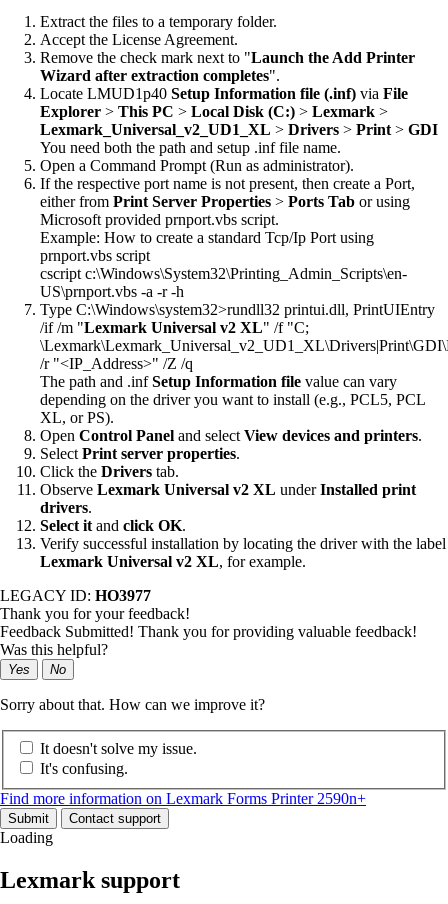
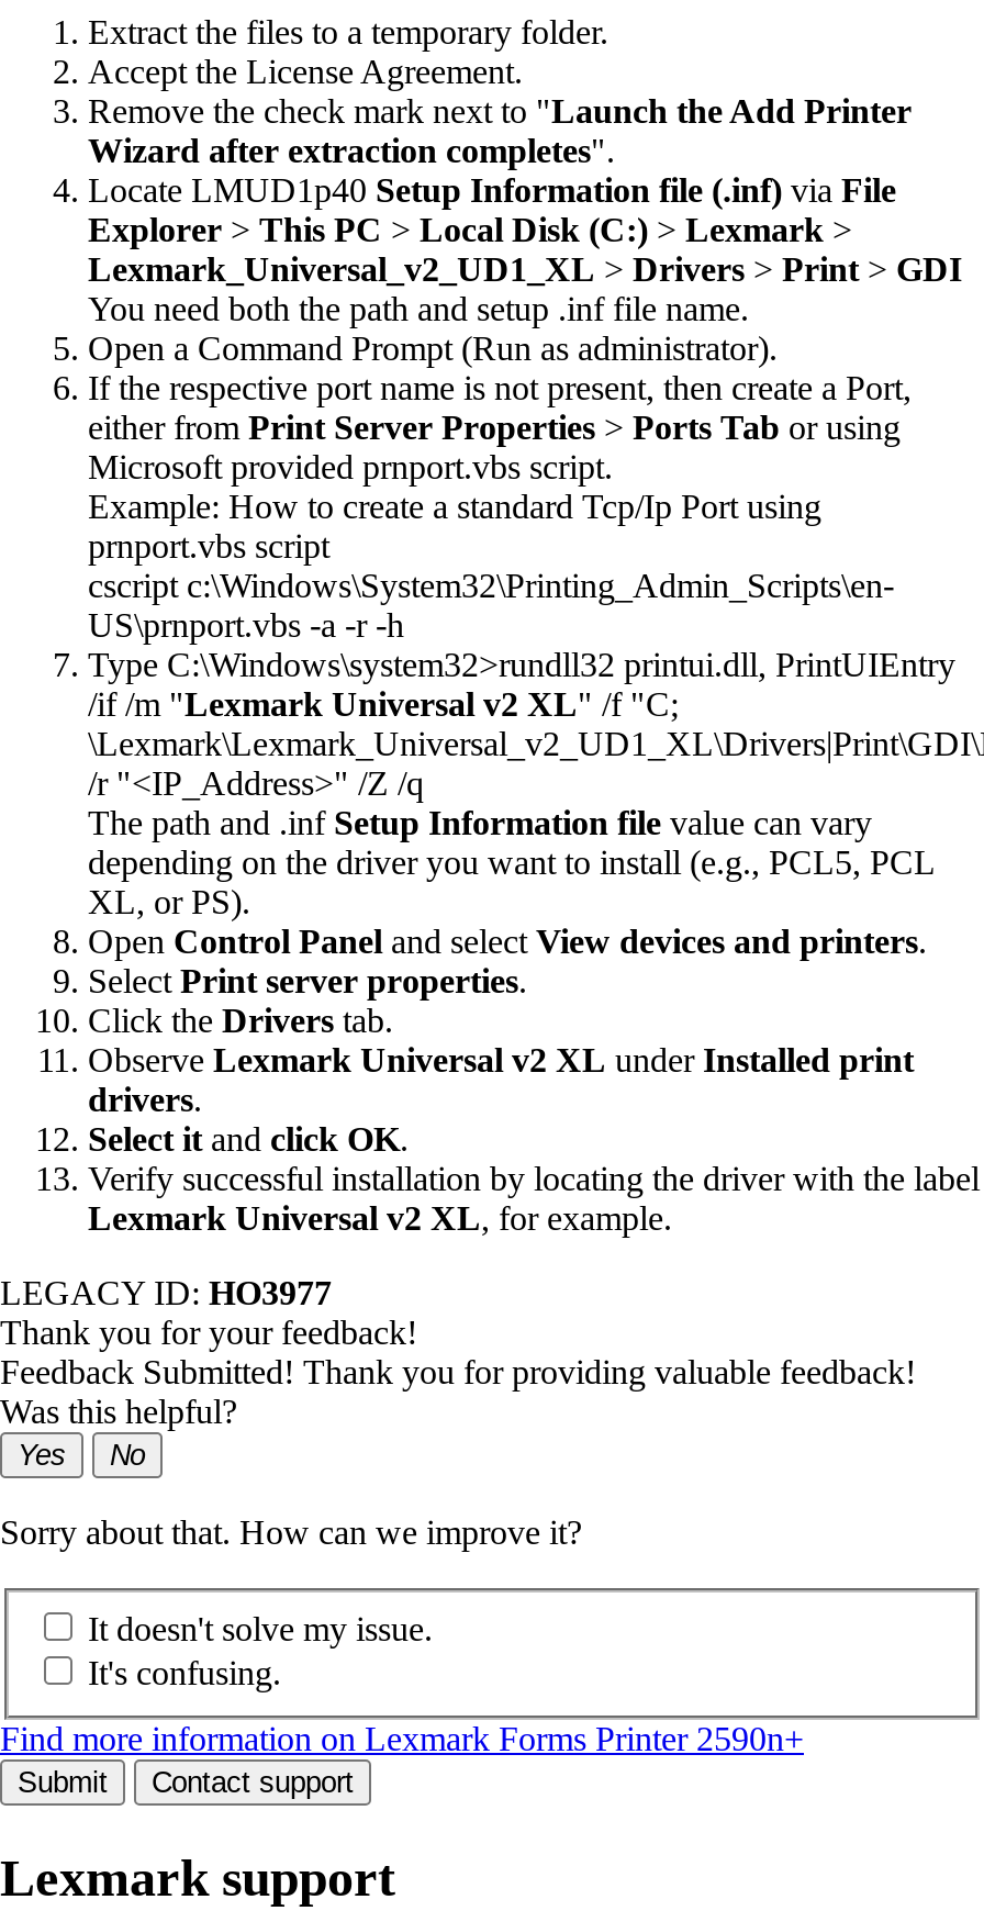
- Loading
